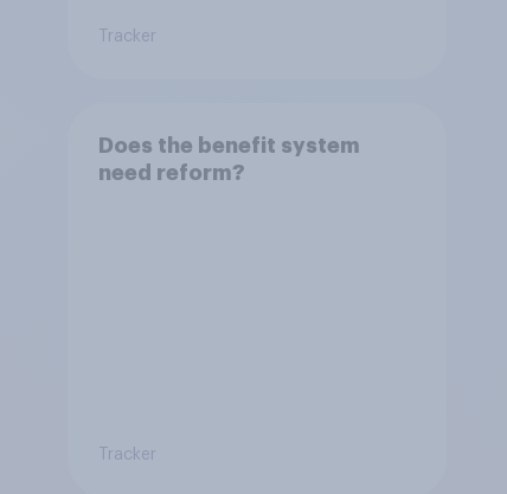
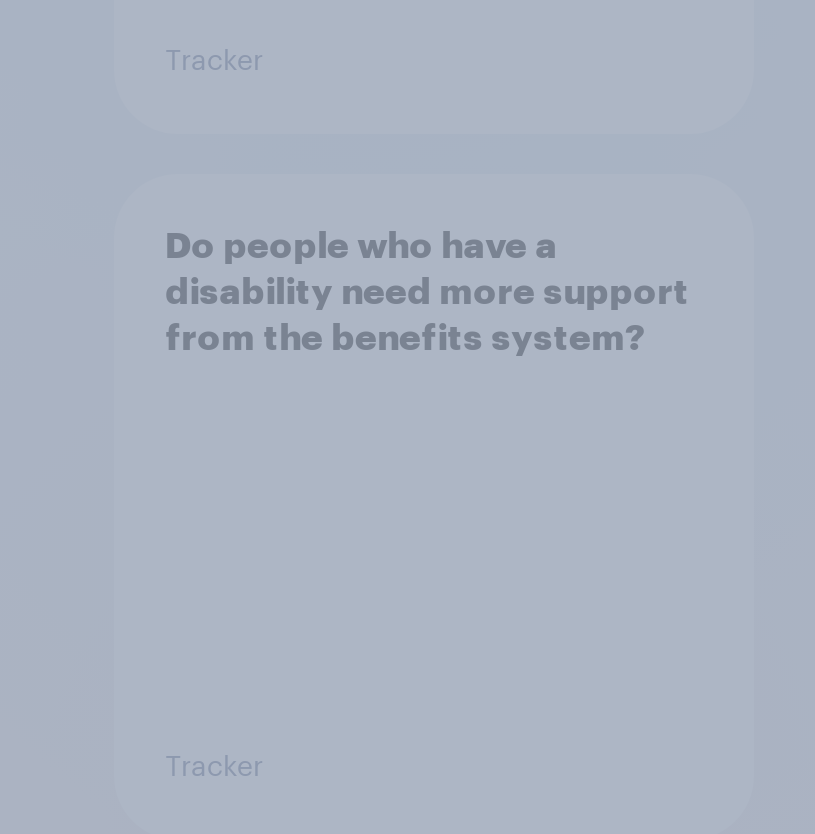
- Does the benefit system
- need reform?
+ Do people who have a
+ disability need more support
+ from the benefits system?
